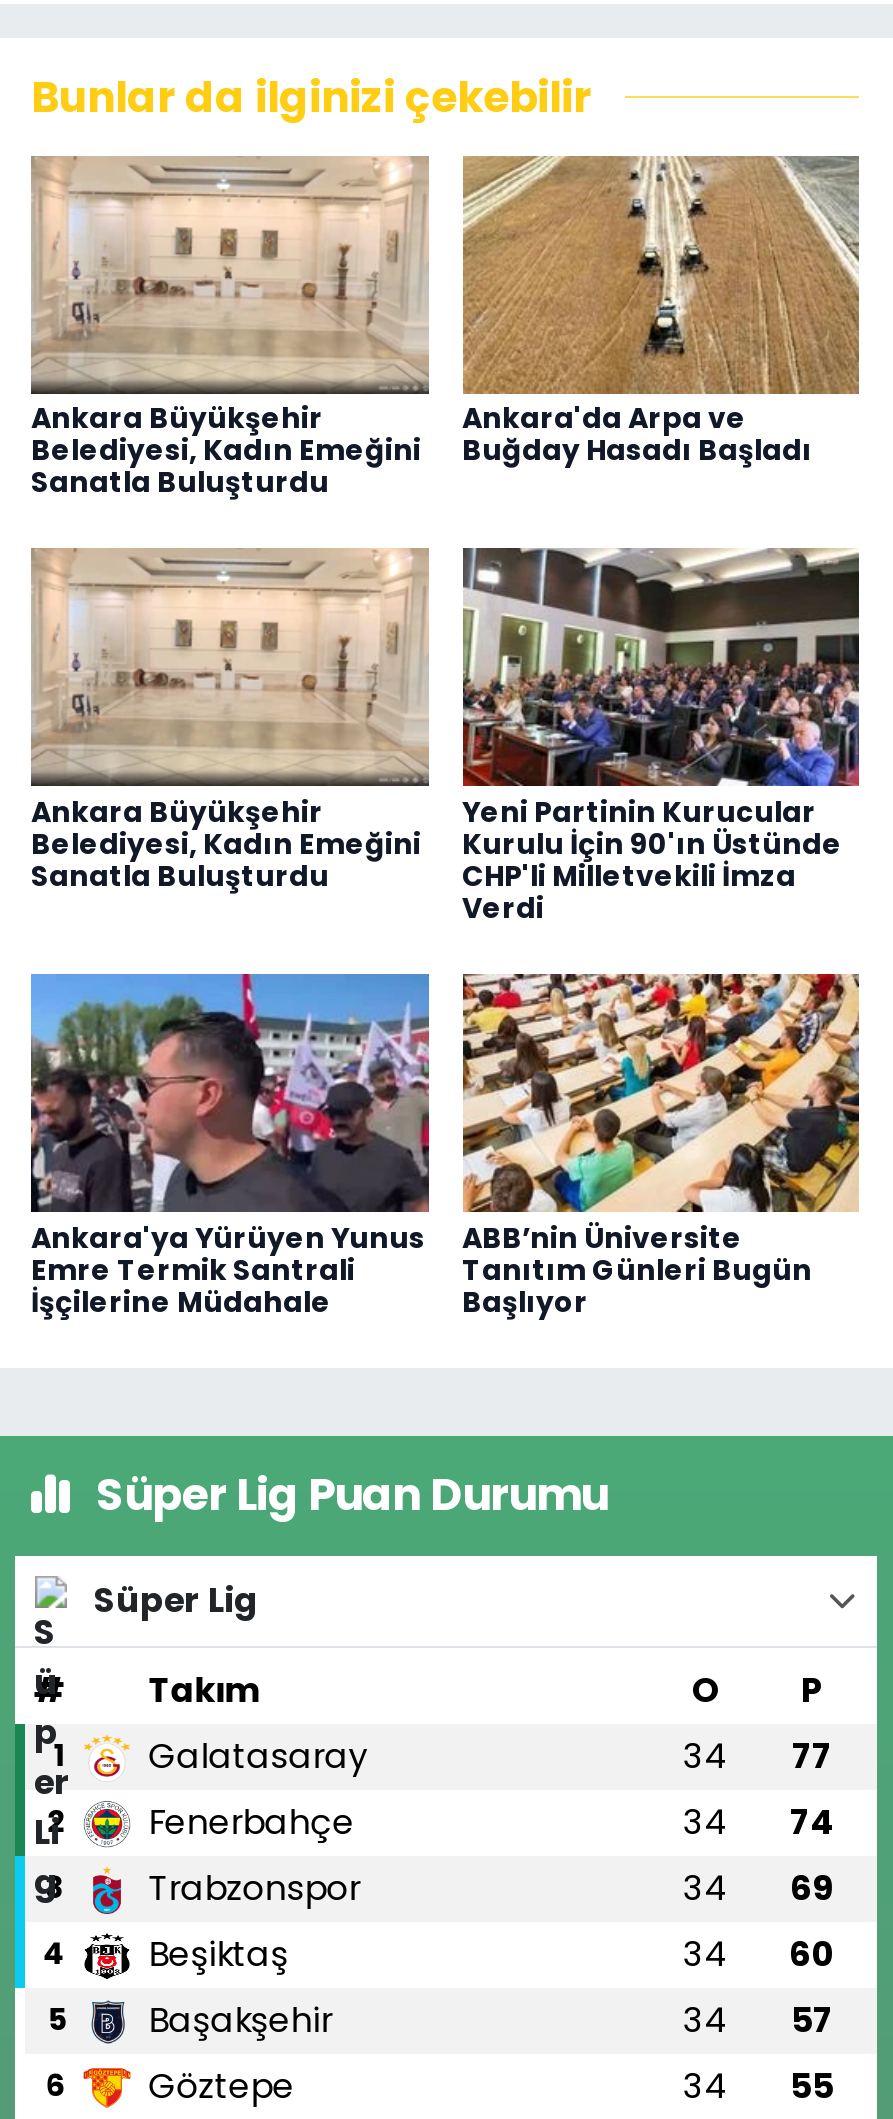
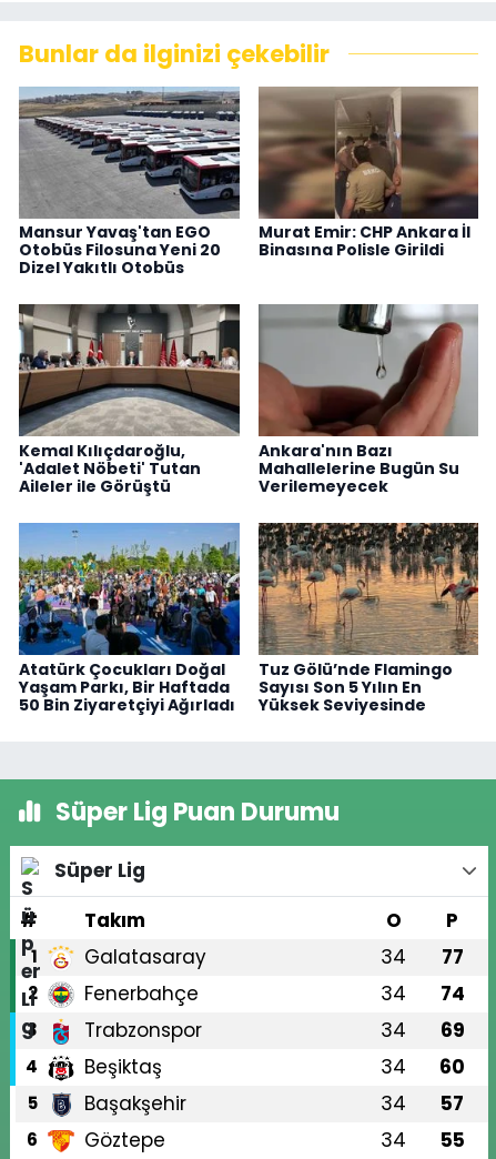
- [image]
- Ankara Büyükşehir
- Belediyesi, Kadın Emeğini
- Sanatla Buluşturdu
+ [image]
+ Mansur Yavaş'tan EGO
+ Otobüs Filosuna Yeni 20
+ Dizel Yakıtlı Otobüs

- [image]
- Ankara'da Arpa ve
- Buğday Hasadı Başladı
+ [image]
+ Murat Emir: CHP Ankara İl
+ Binasına Polisle Girildi

- [image]
- Ankara Büyükşehir
- Belediyesi, Kadın Emeğini
- Sanatla Buluşturdu
+ [image]
+ Kemal Kılıçdaroğlu,
+ 'Adalet Nöbeti' Tutan
+ Aileler ile Görüştü

- [image]
- Yeni Partinin Kurucular
- Kurulu İçin 90'ın Üstünde
- CHP'li Milletvekili İmza
- Verdi
+ [image]
+ Ankara'nın Bazı
+ Mahallelerine Bugün Su
+ Verilemeyecek

- [image]
- Ankara'ya Yürüyen Yunus
- Emre Termik Santrali
- İşçilerine Müdahale
+ [image]
+ Atatürk Çocukları Doğal
+ Yaşam Parkı, Bir Haftada
+ 50 Bin Ziyaretçiyi Ağırladı

- [image]
- ABB’nin Üniversite
- Tanıtım Günleri Bugün
- Başlıyor
+ [image]
+ Tuz Gölü’nde Flamingo
+ Sayısı Son 5 Yılın En
+ Yüksek Seviyesinde
